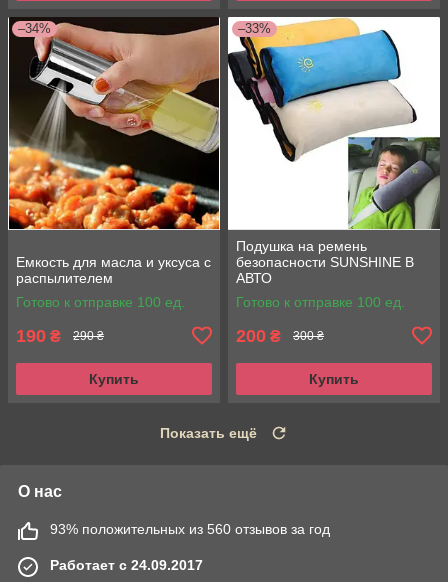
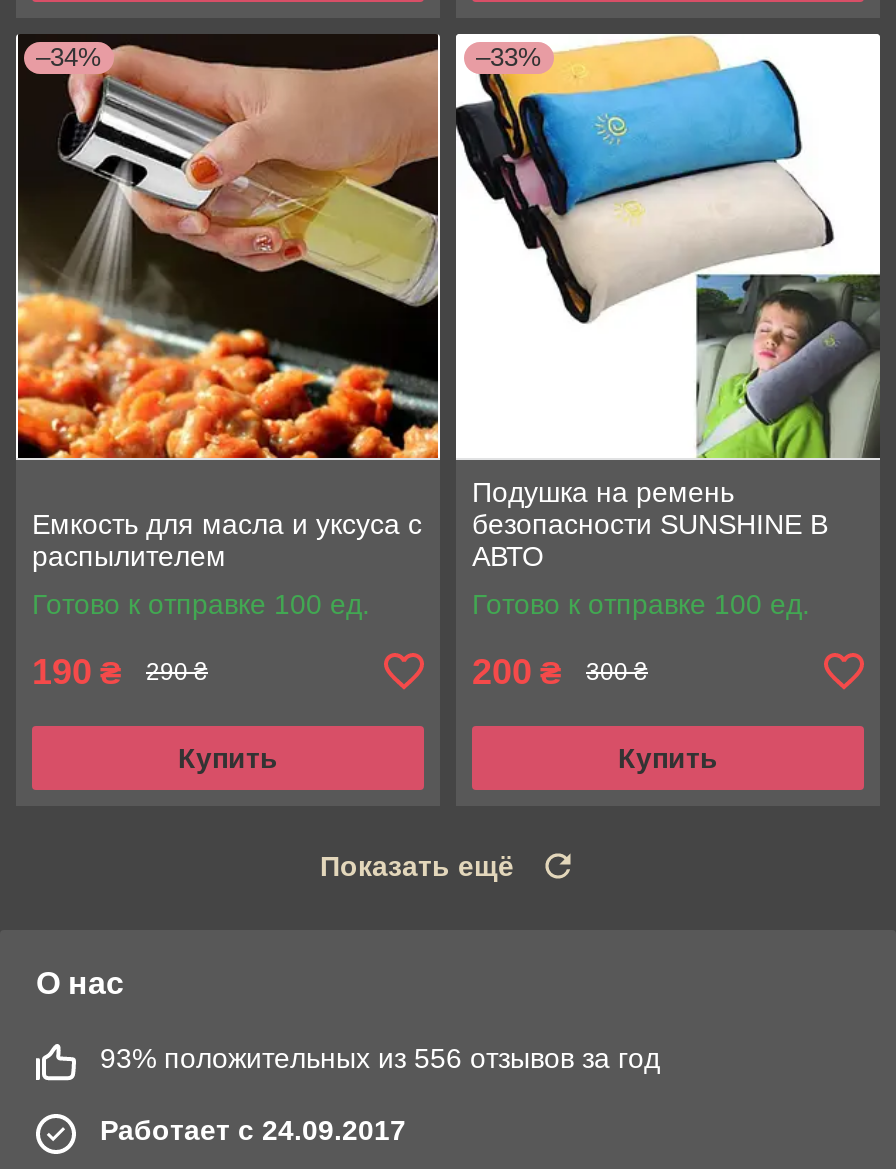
- 93% положительных из 560 отзывов за год
+ 93% положительных из 556 отзывов за год
